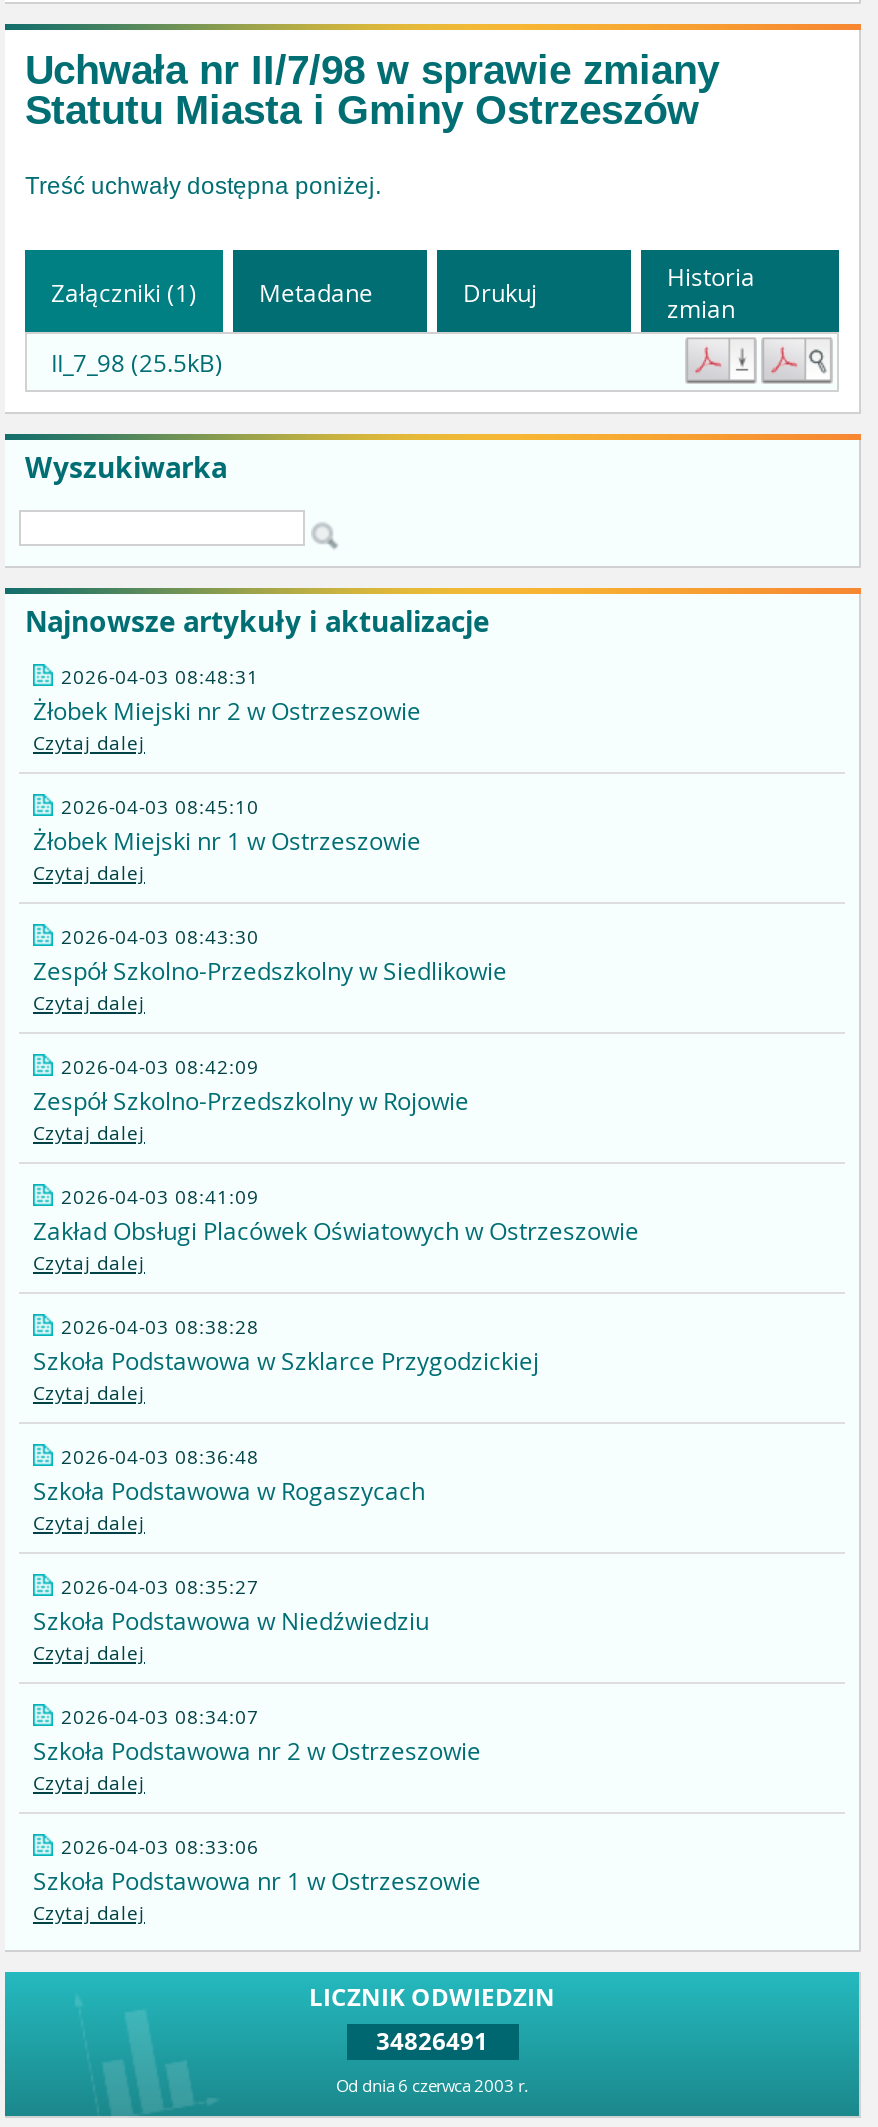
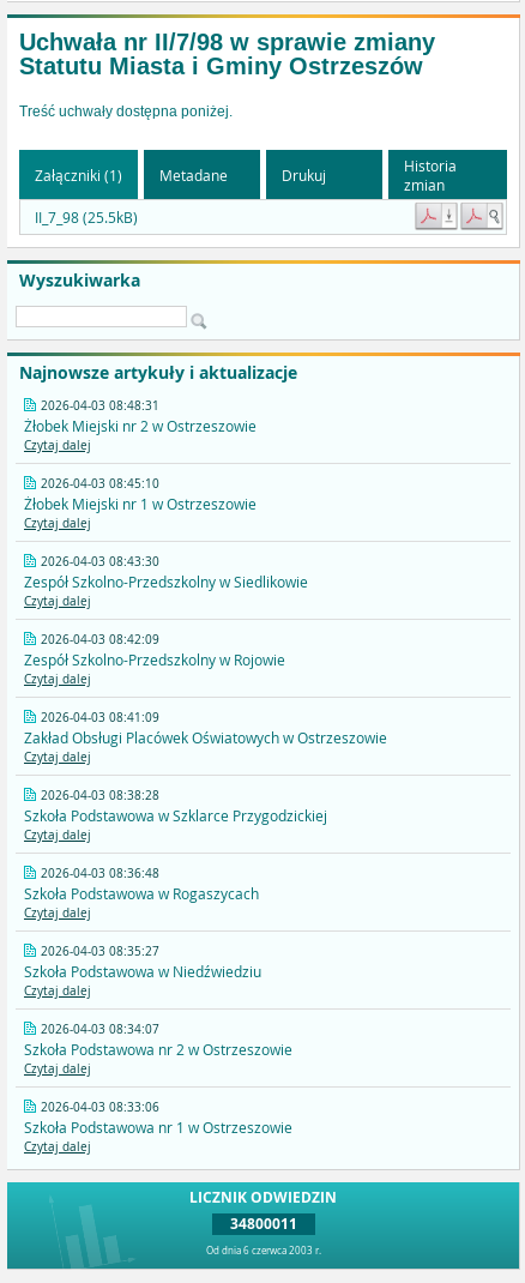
- 34826491
+ 34800011
